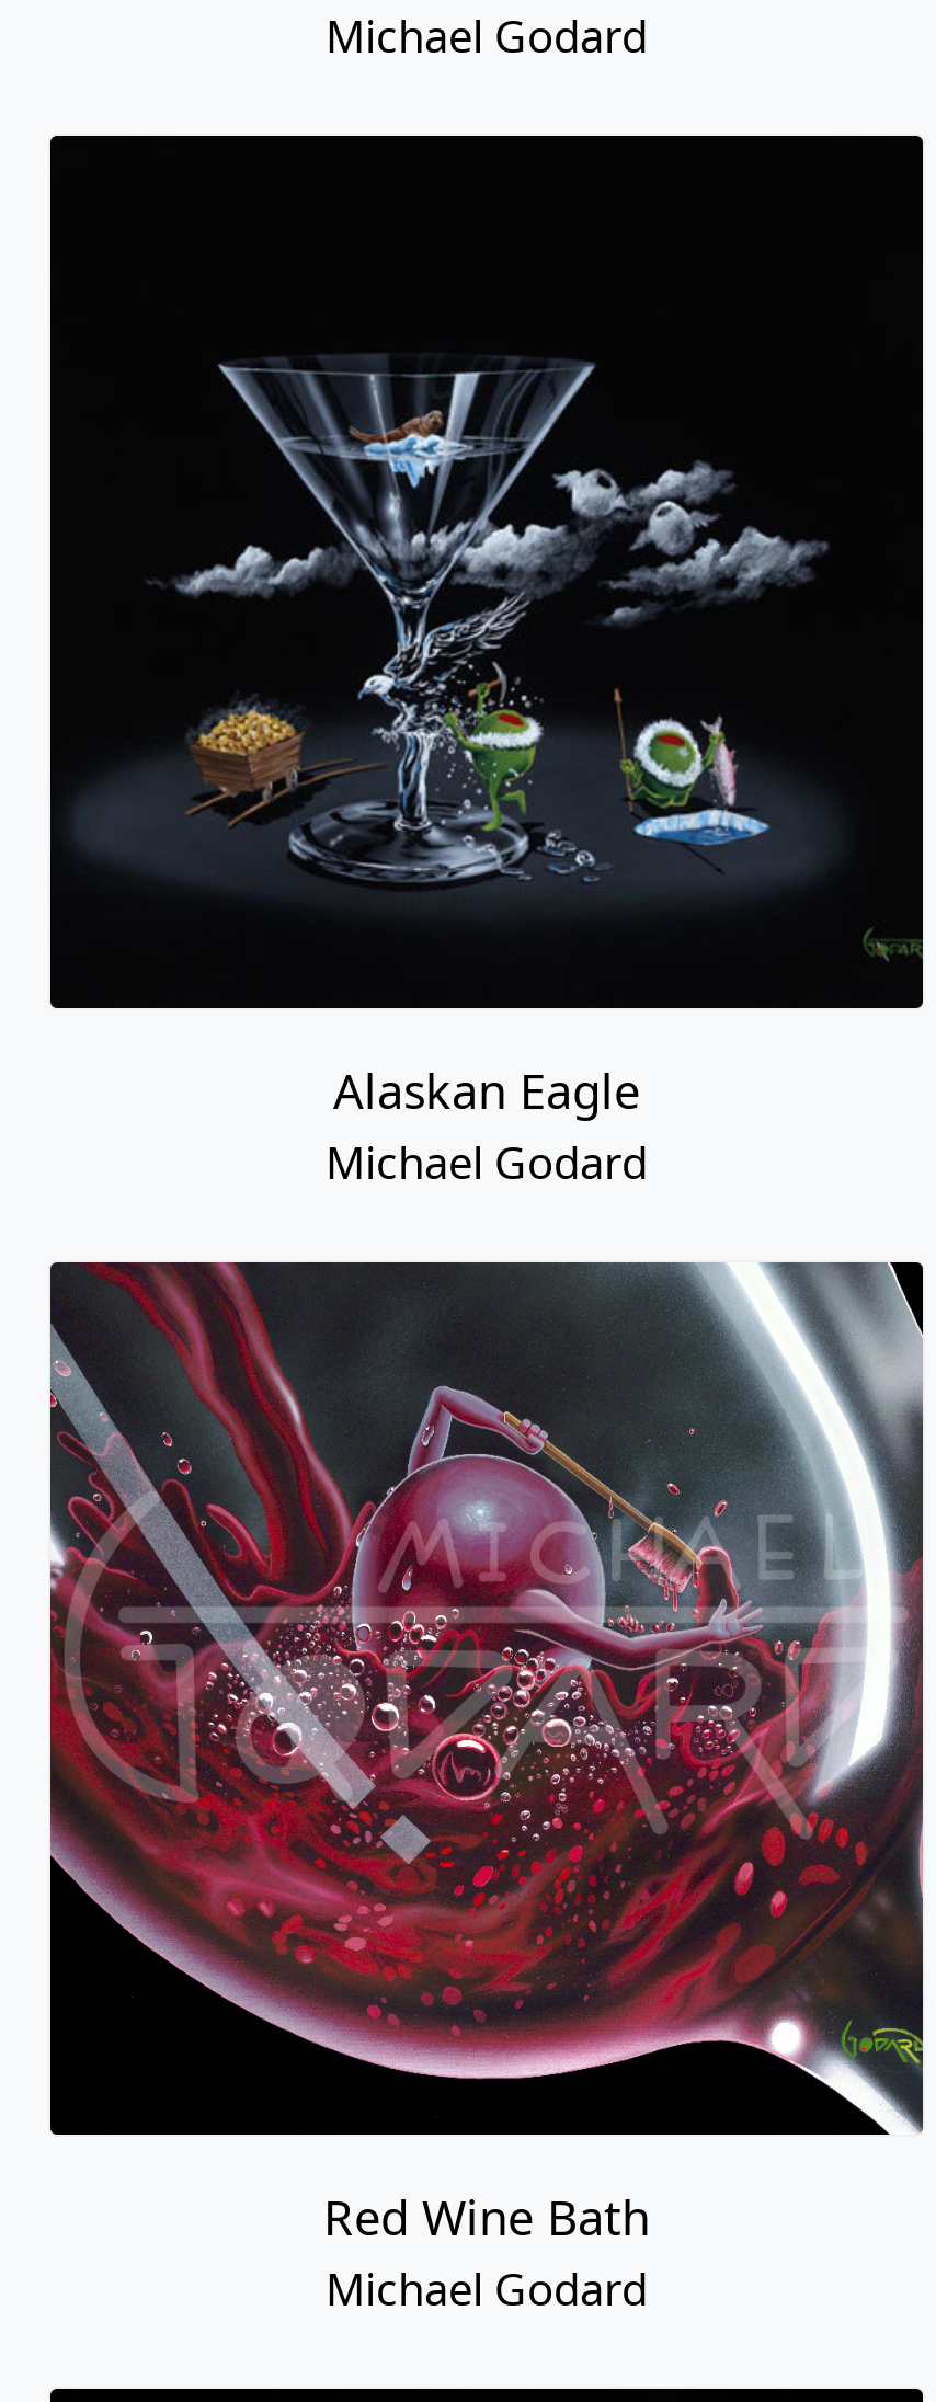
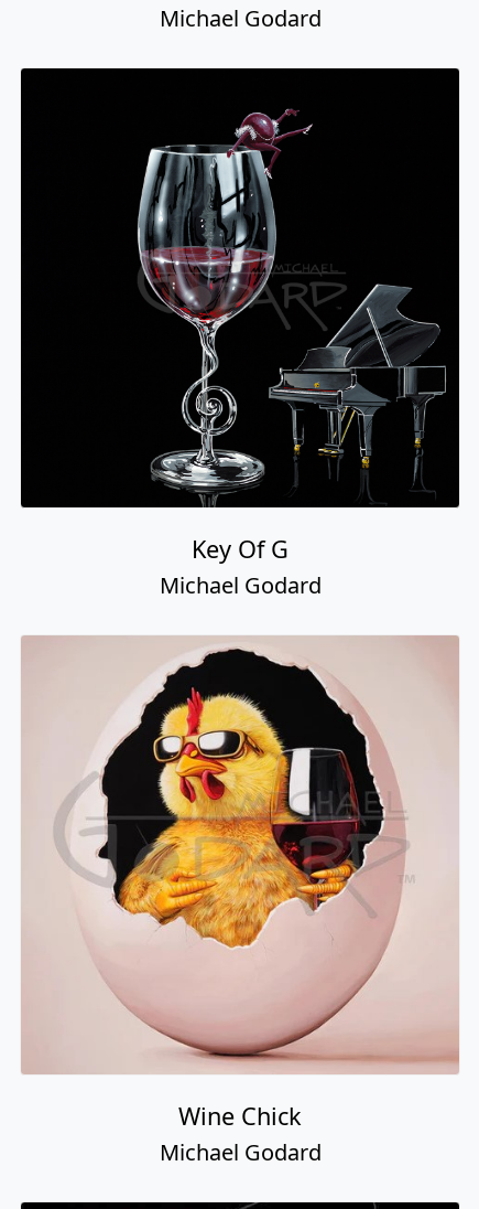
- [image]
- Alaskan Eagle
+ [image]
+ Key Of G

- [image]
- Red Wine Bath
+ [image]
+ Wine Chick
